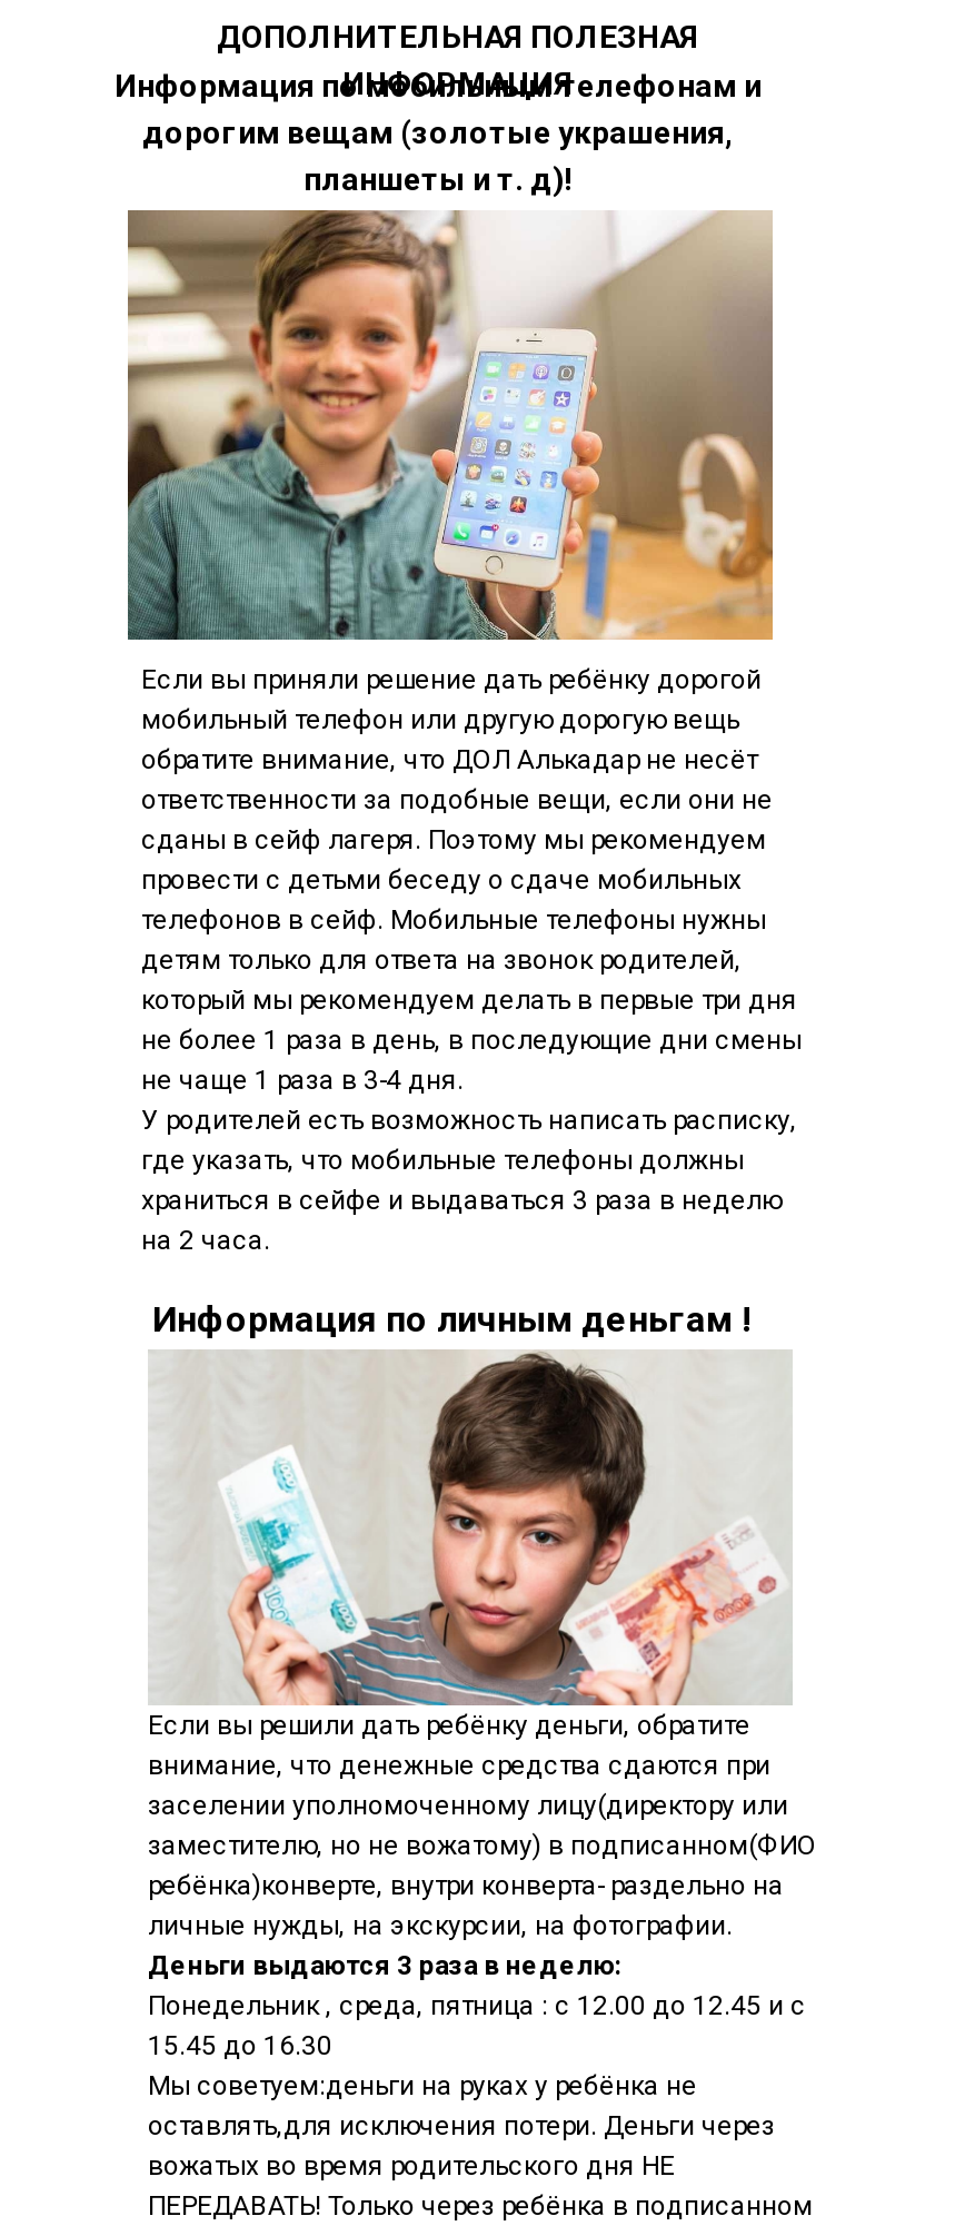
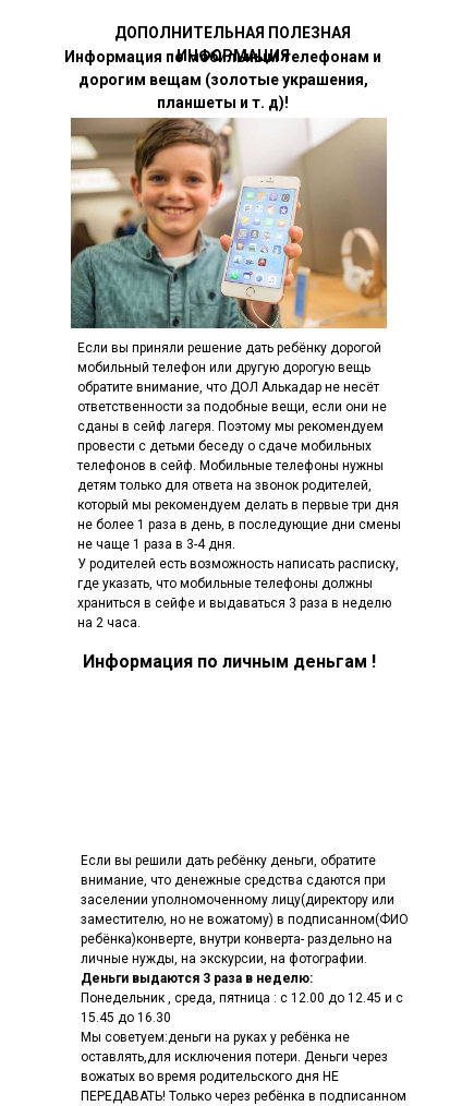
- [image]
